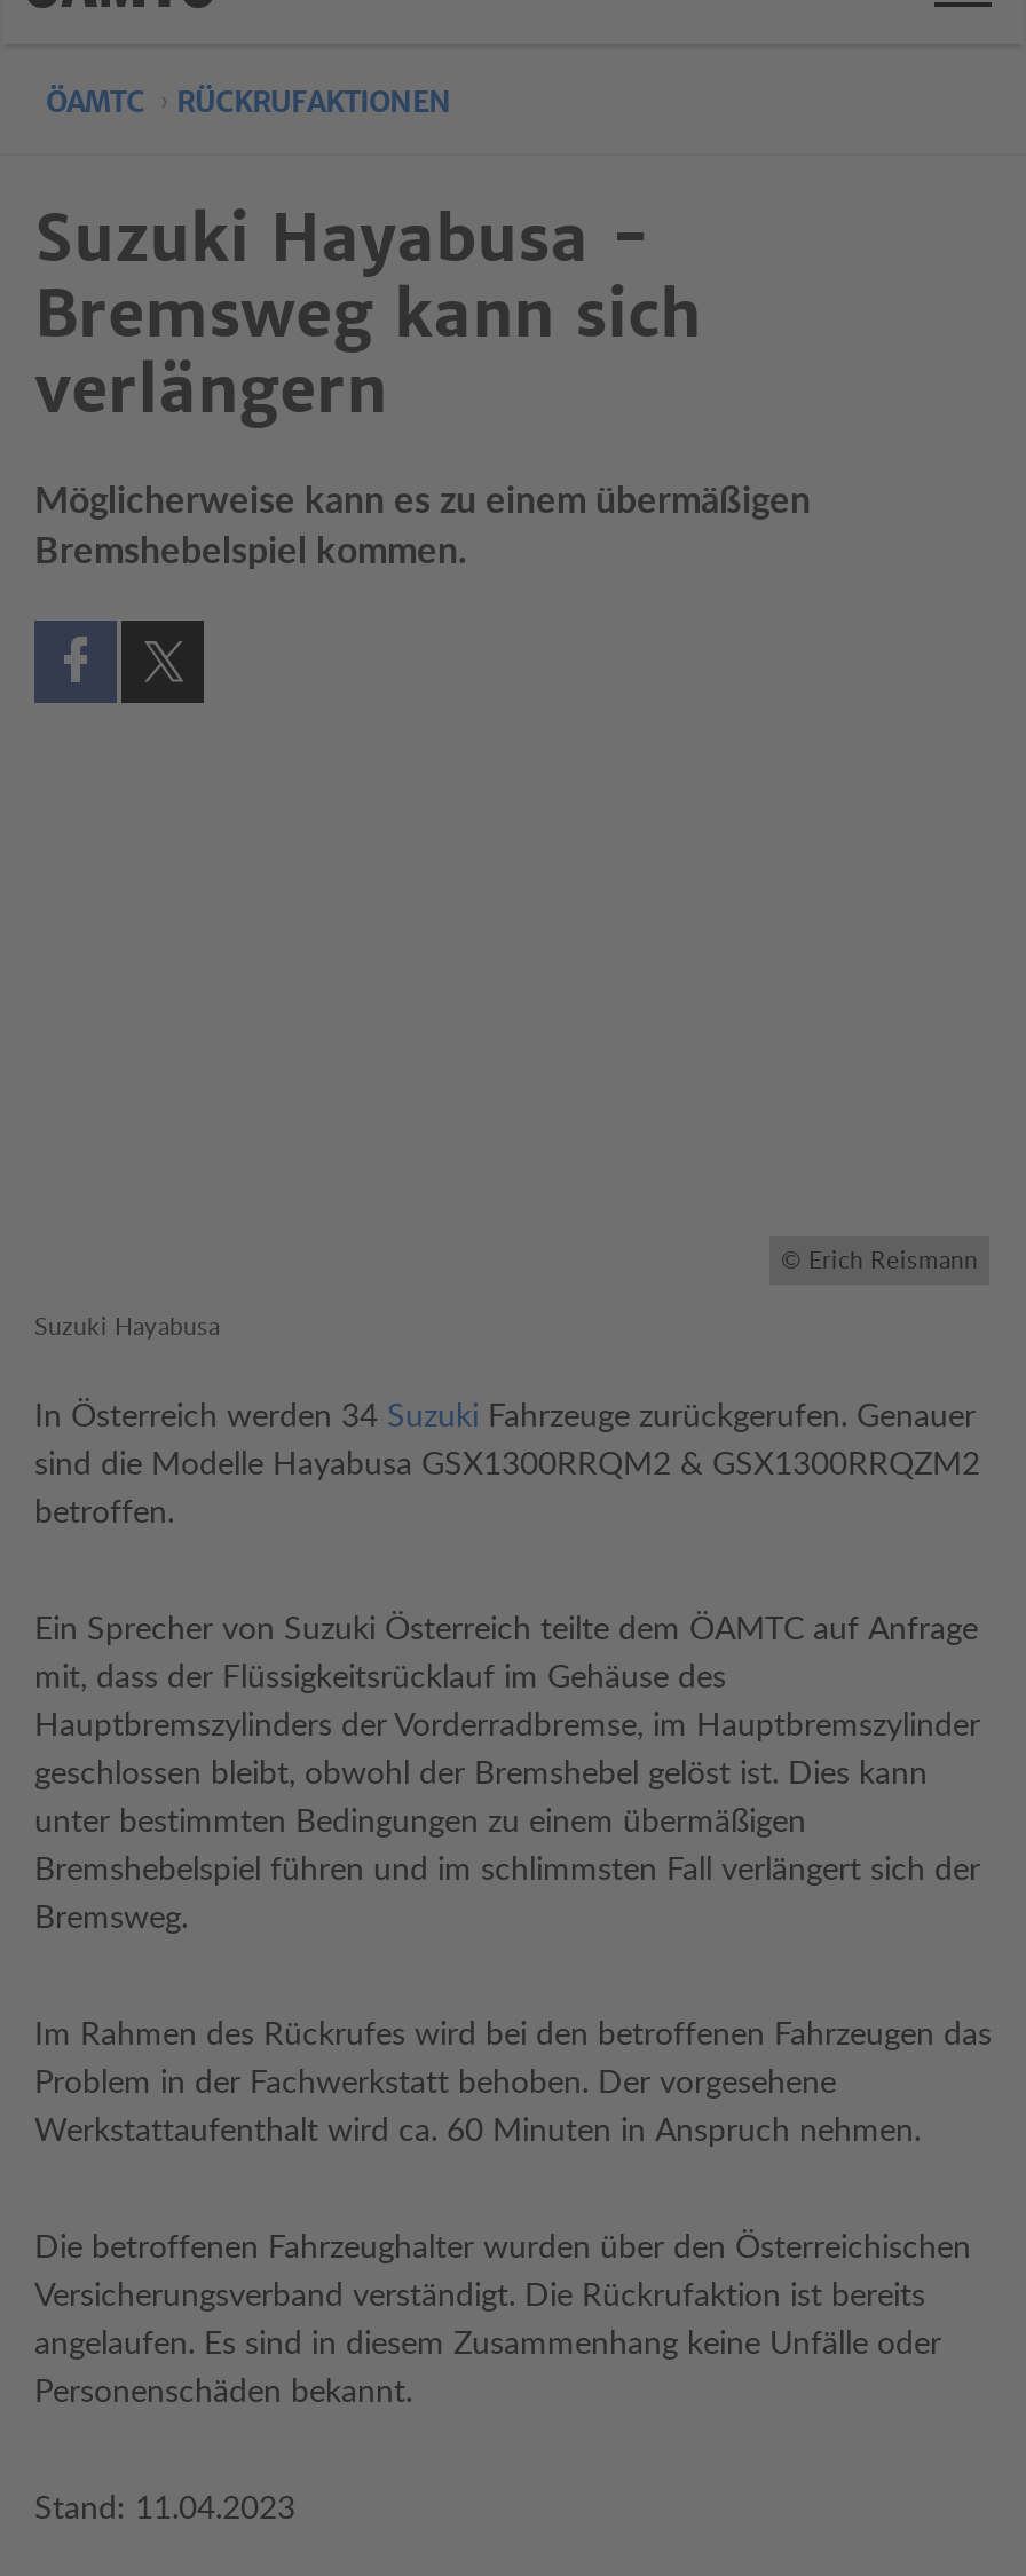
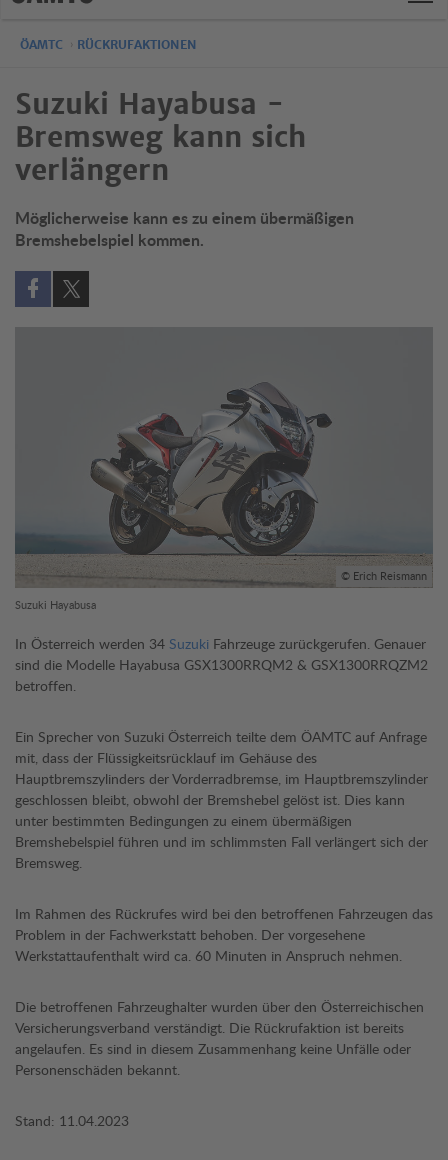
+ [image]
